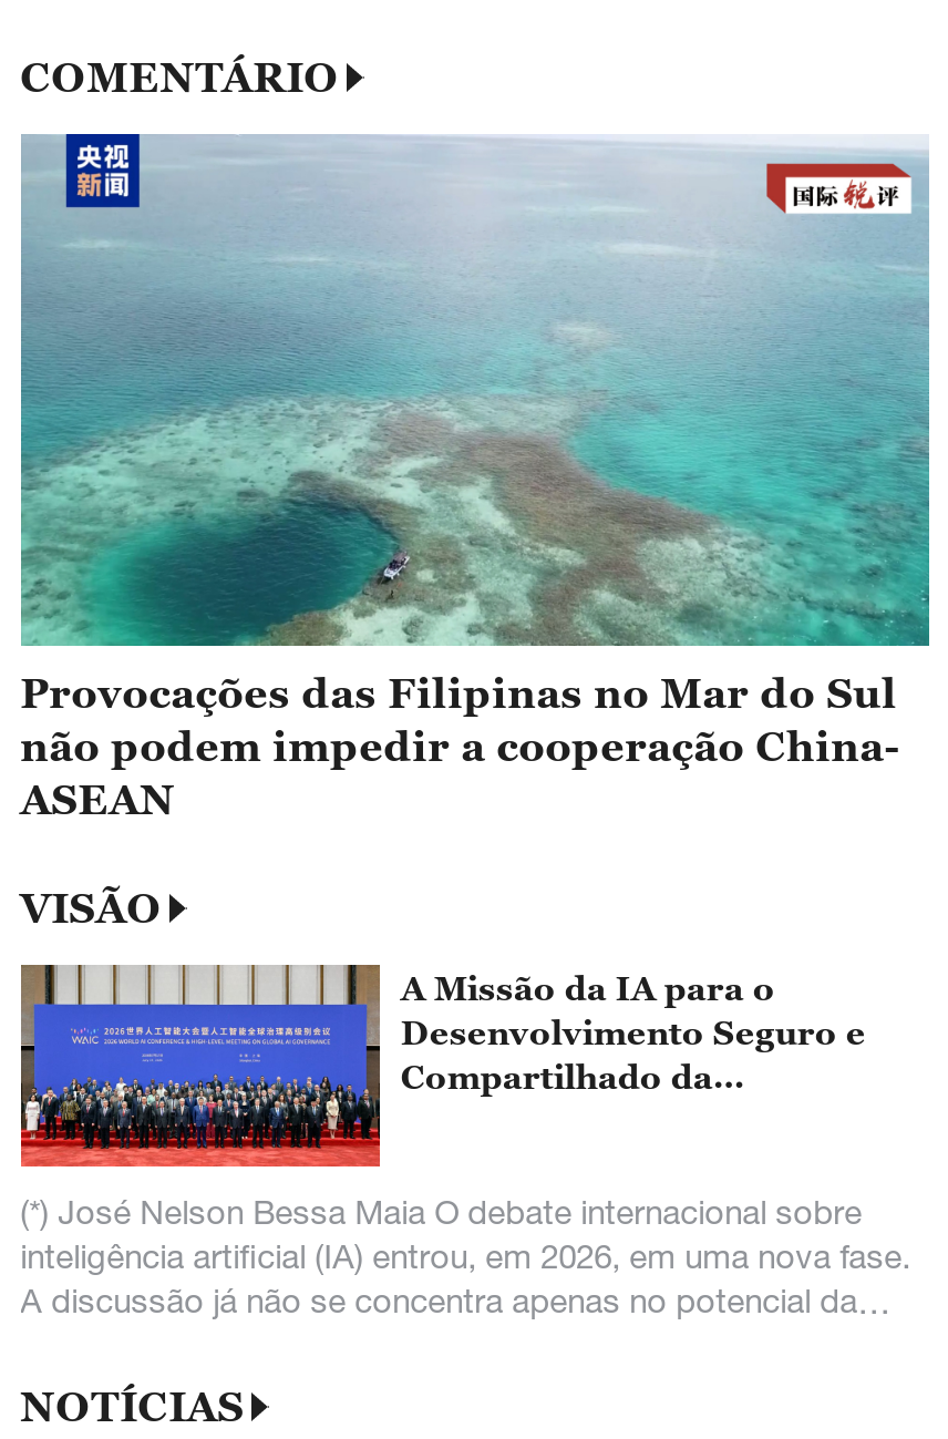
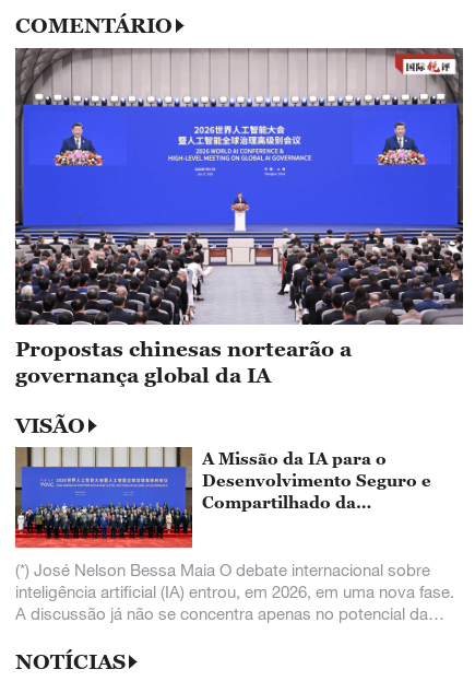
- [image]
- Provocações das Filipinas no Mar do Sul
- não podem impedir a cooperação China-
- ASEAN
+ [image]
+ Propostas chinesas nortearão a
+ governança global da IA
